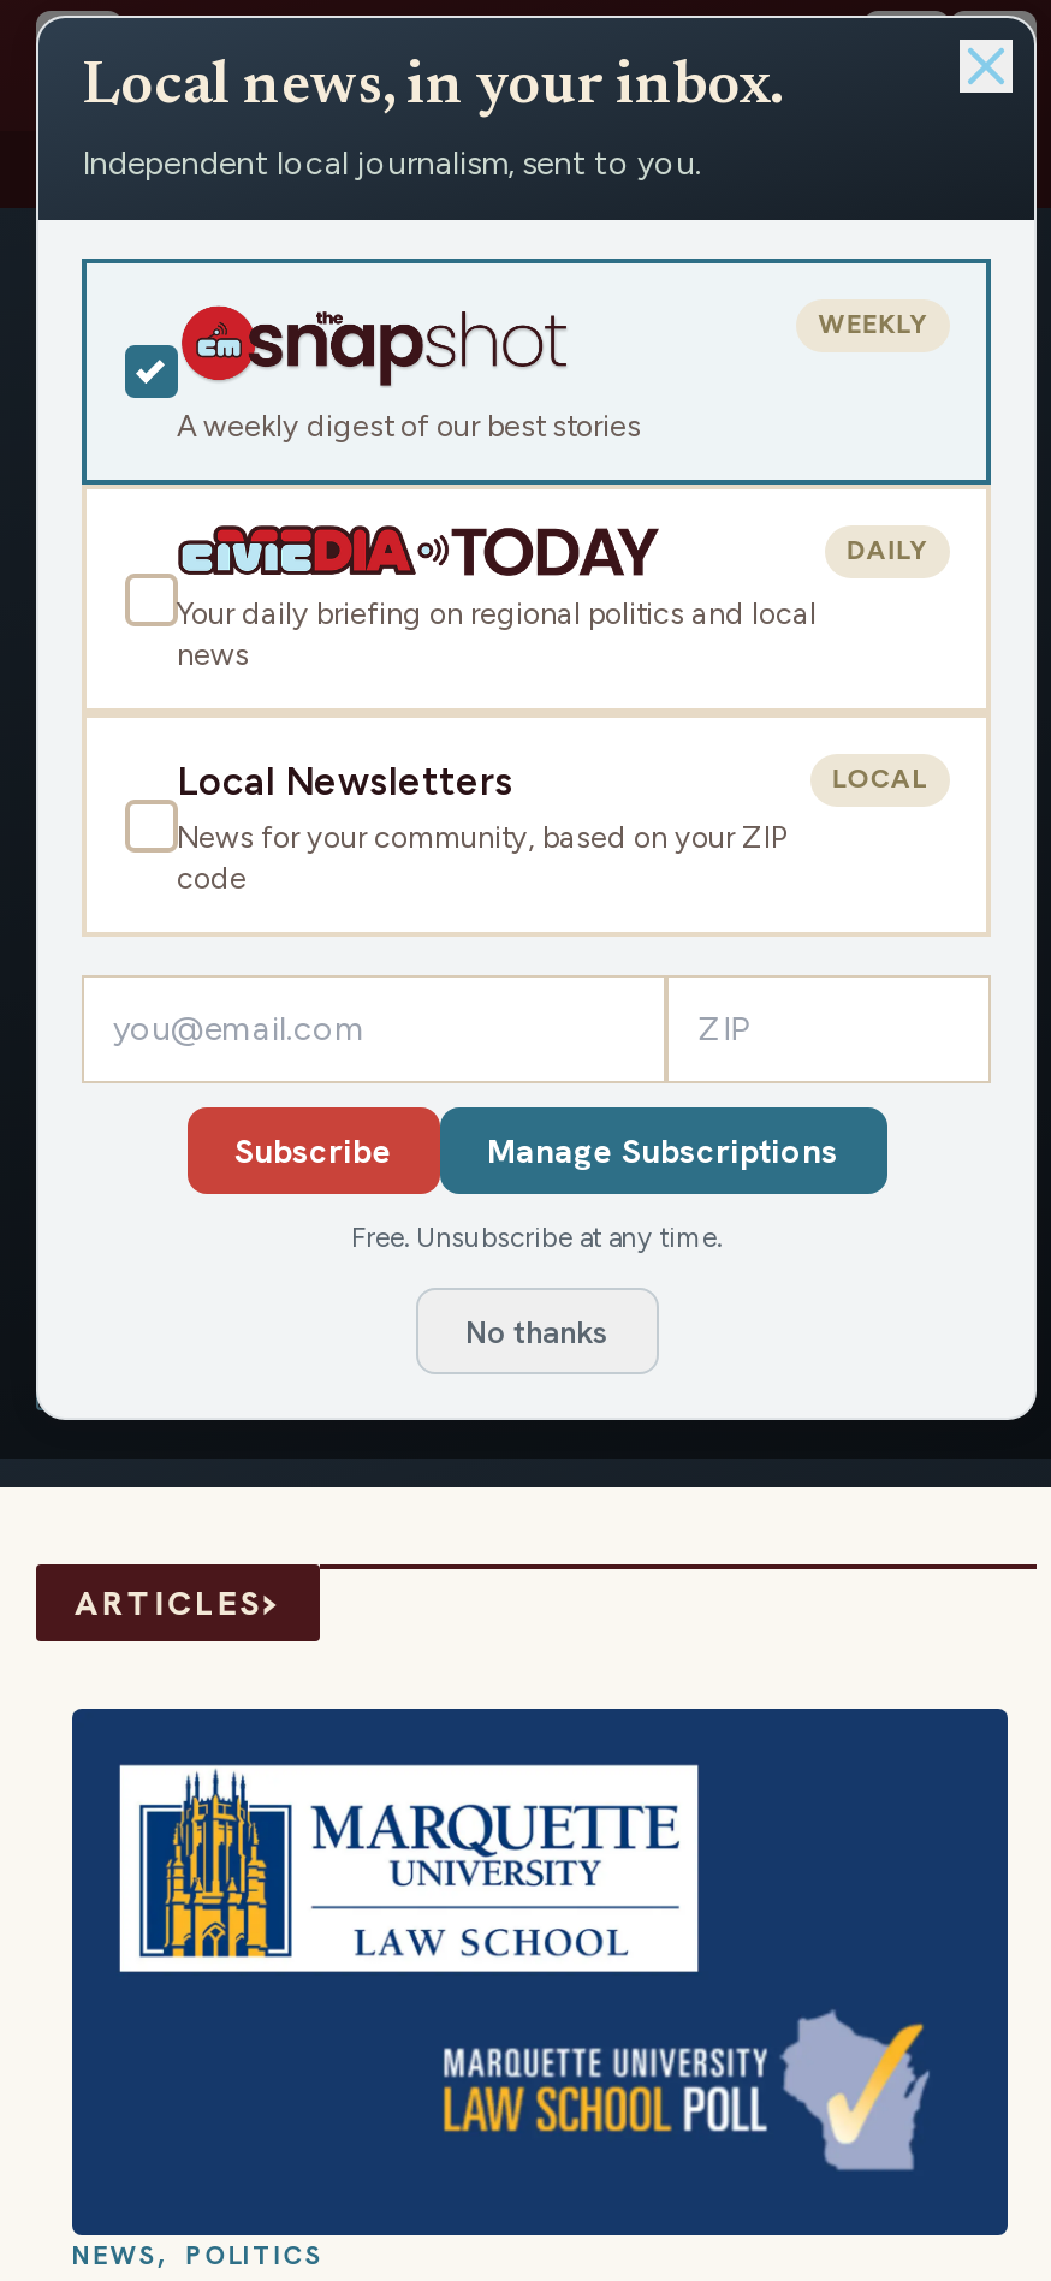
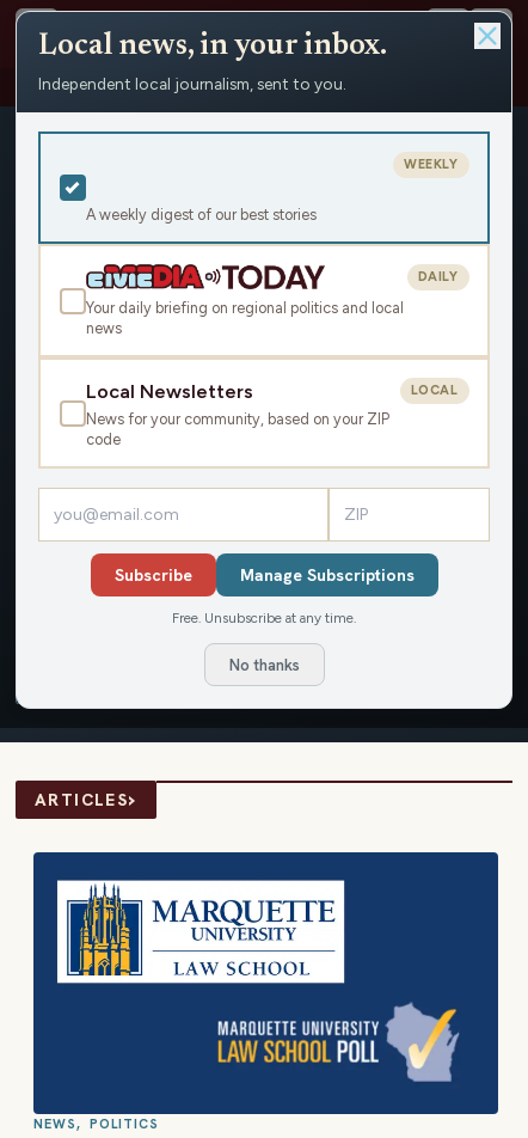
- [image]
